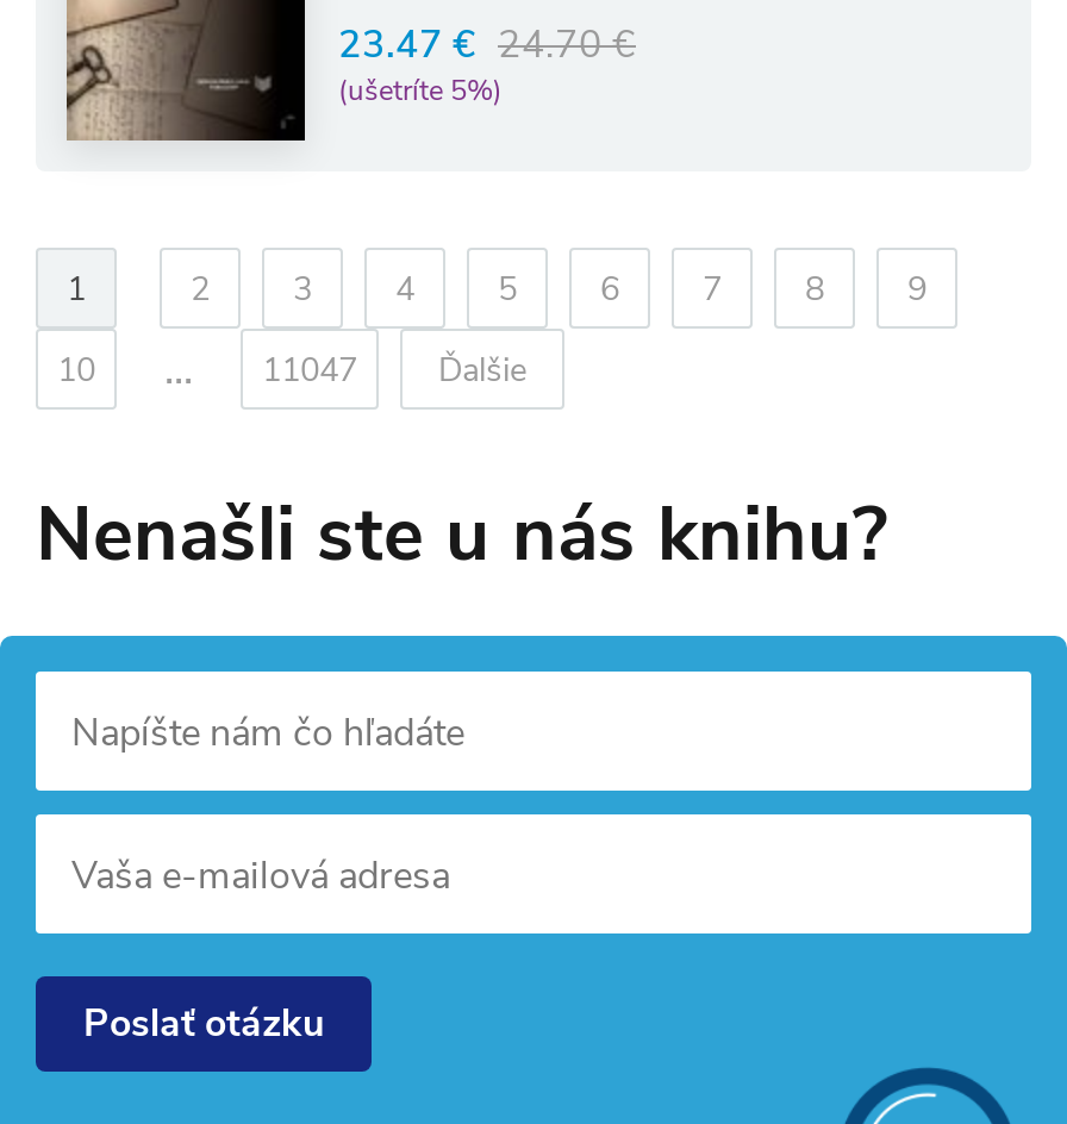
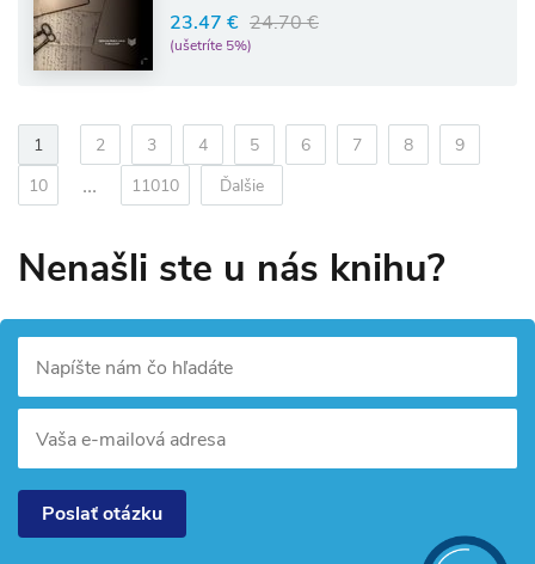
- 11047
+ 11010
